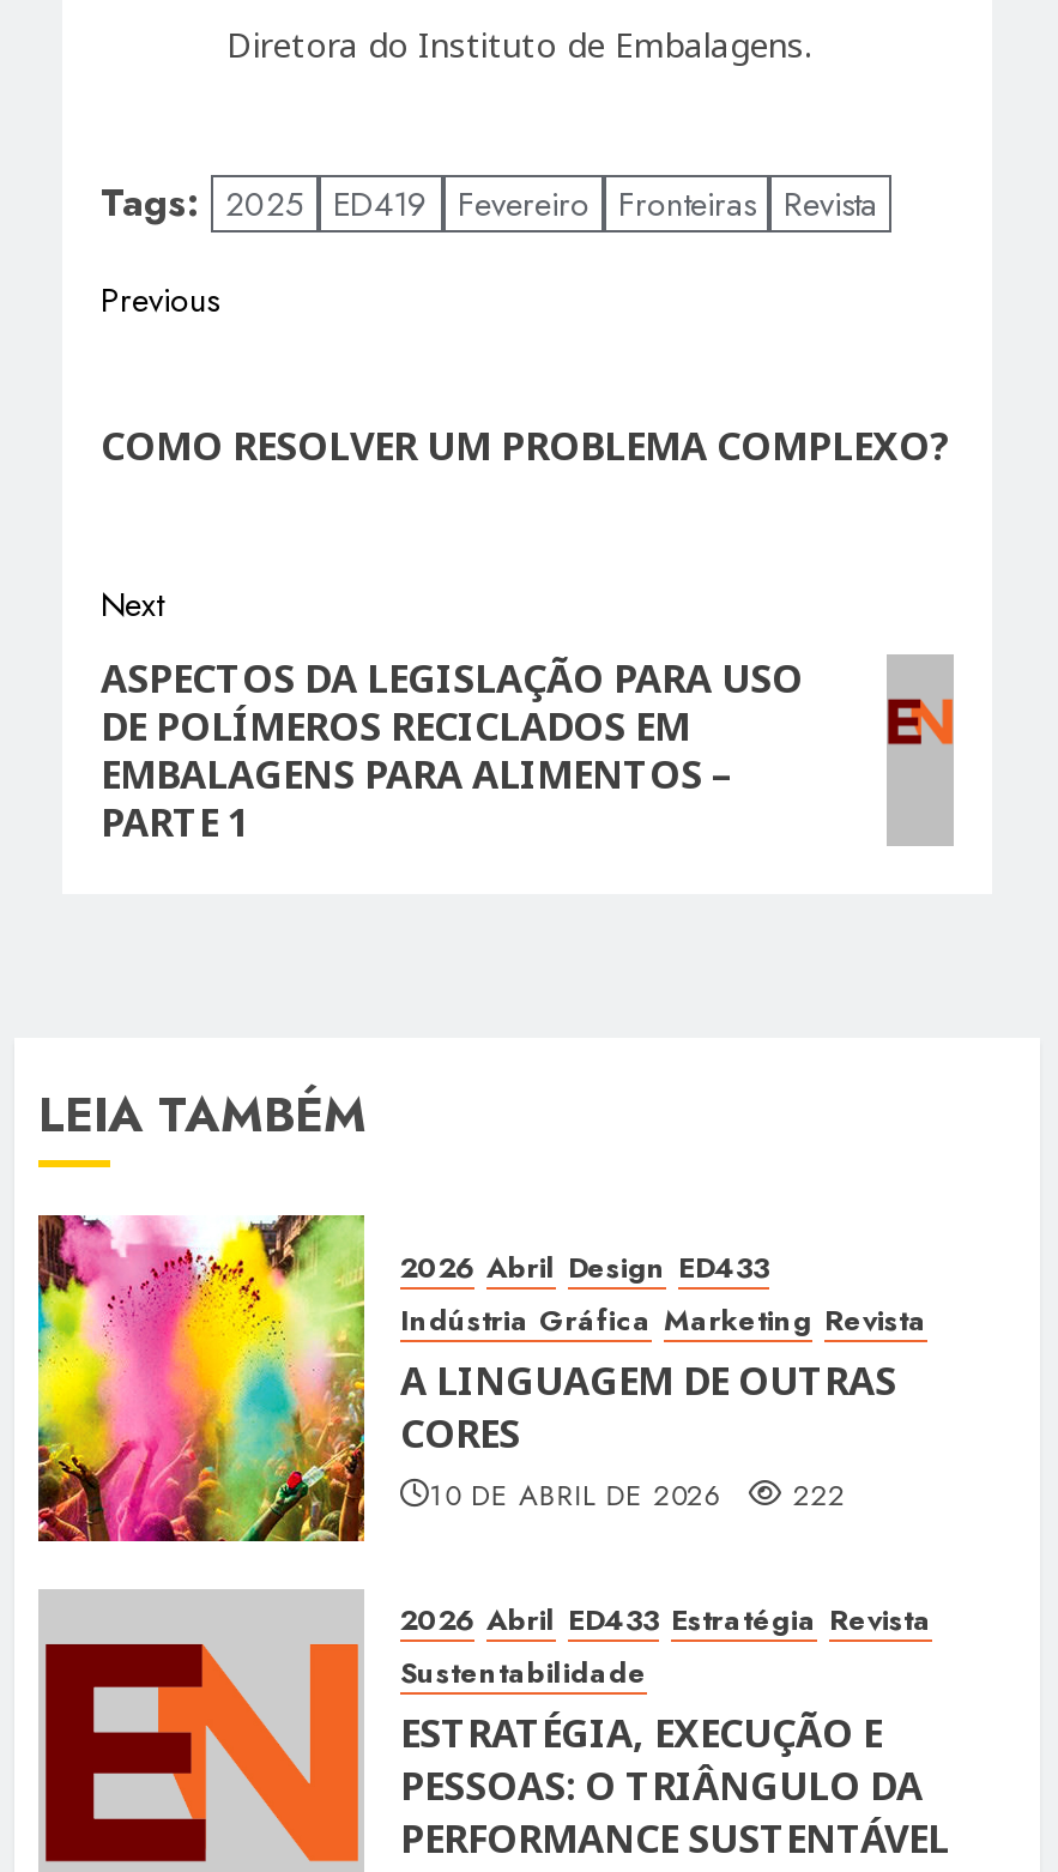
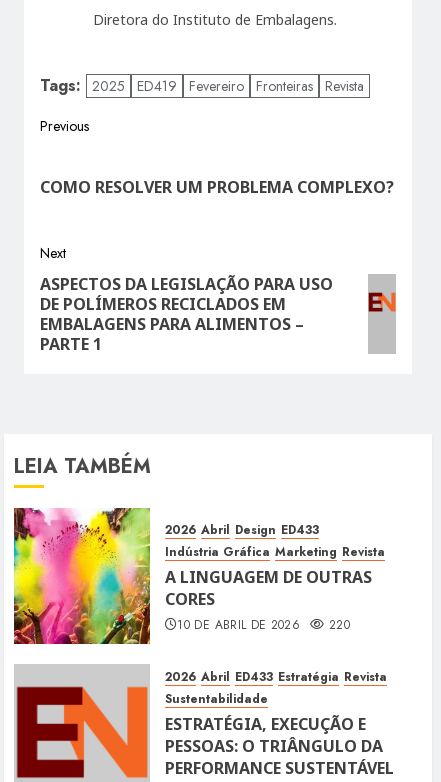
- 10 DE ABRIL DE 2026 222
+ 10 DE ABRIL DE 2026 220
